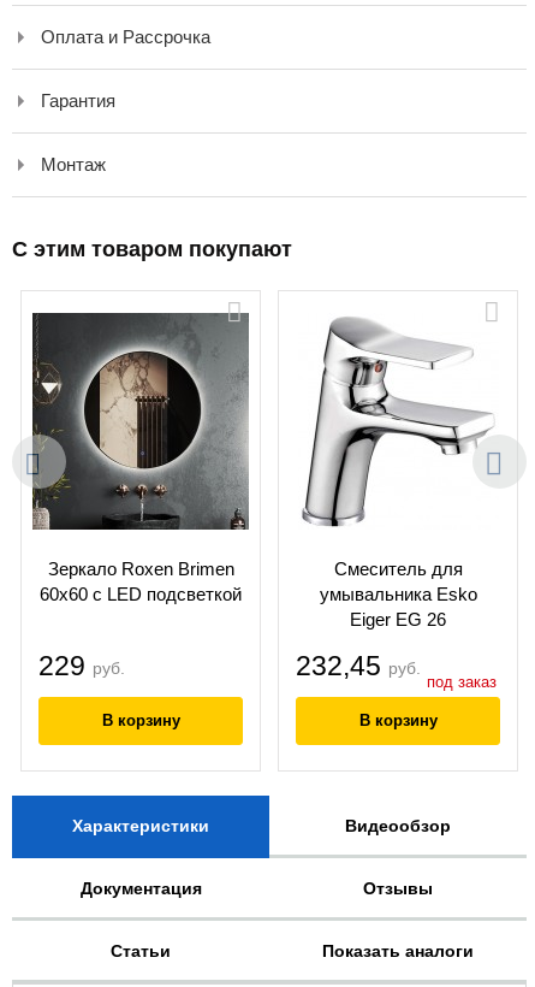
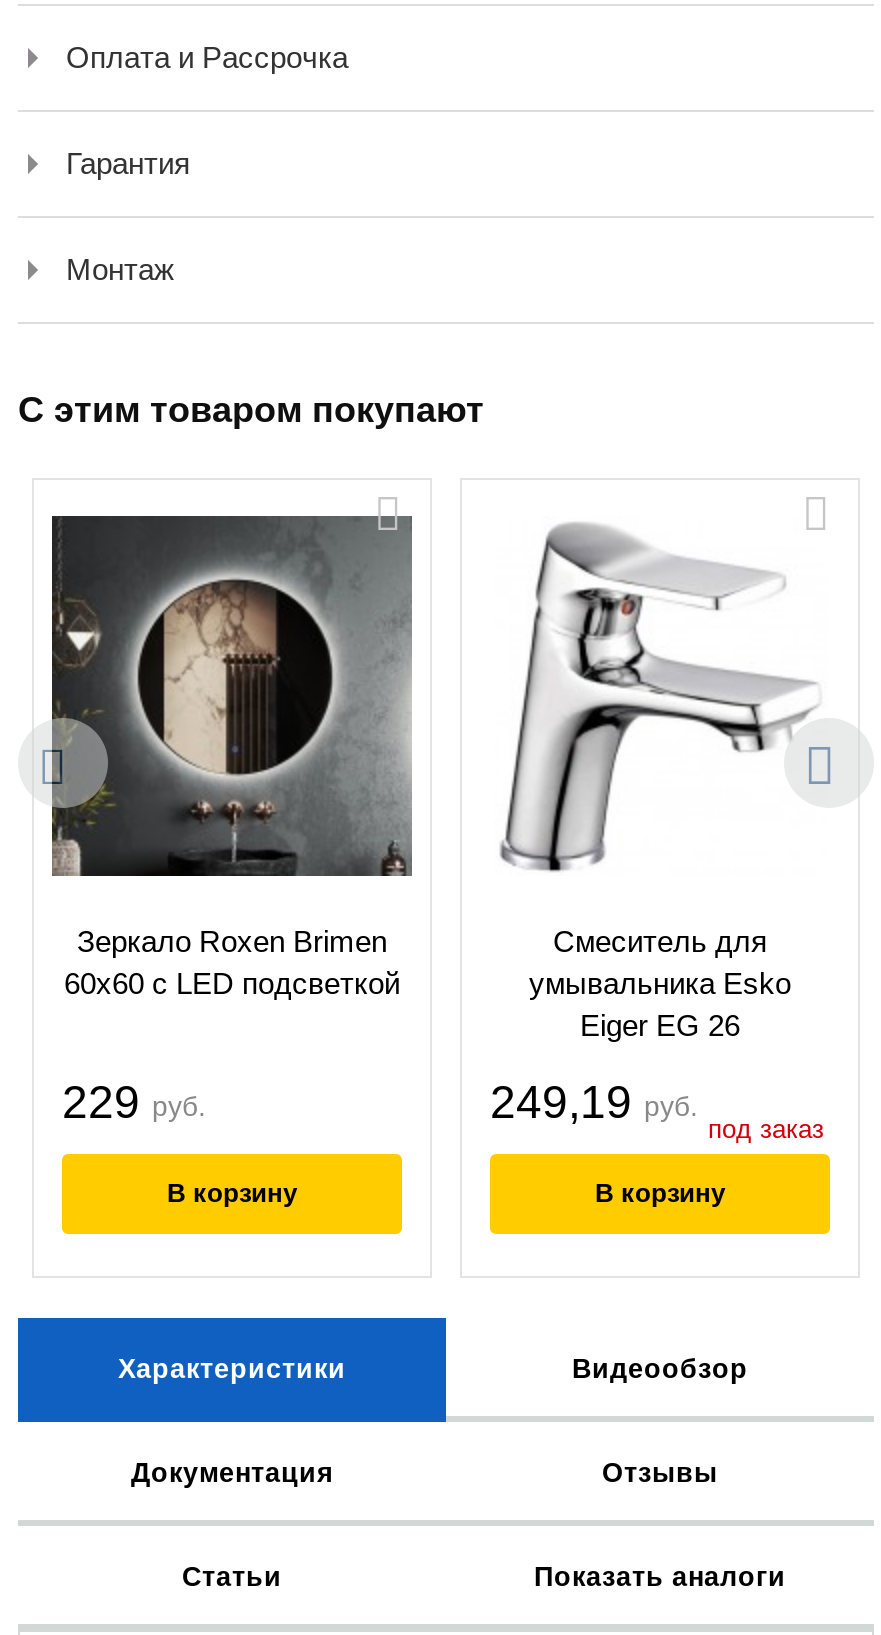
- 232,45 руб.
+ 249,19 руб.
